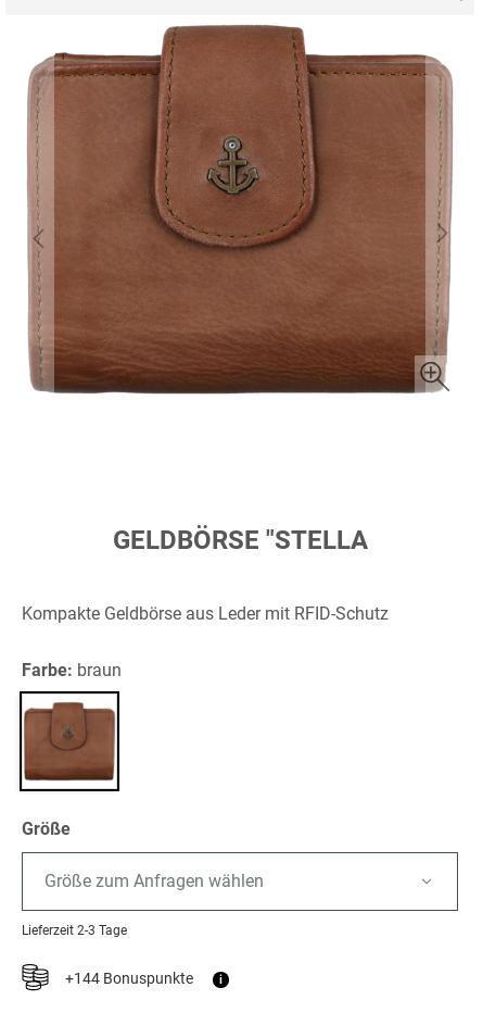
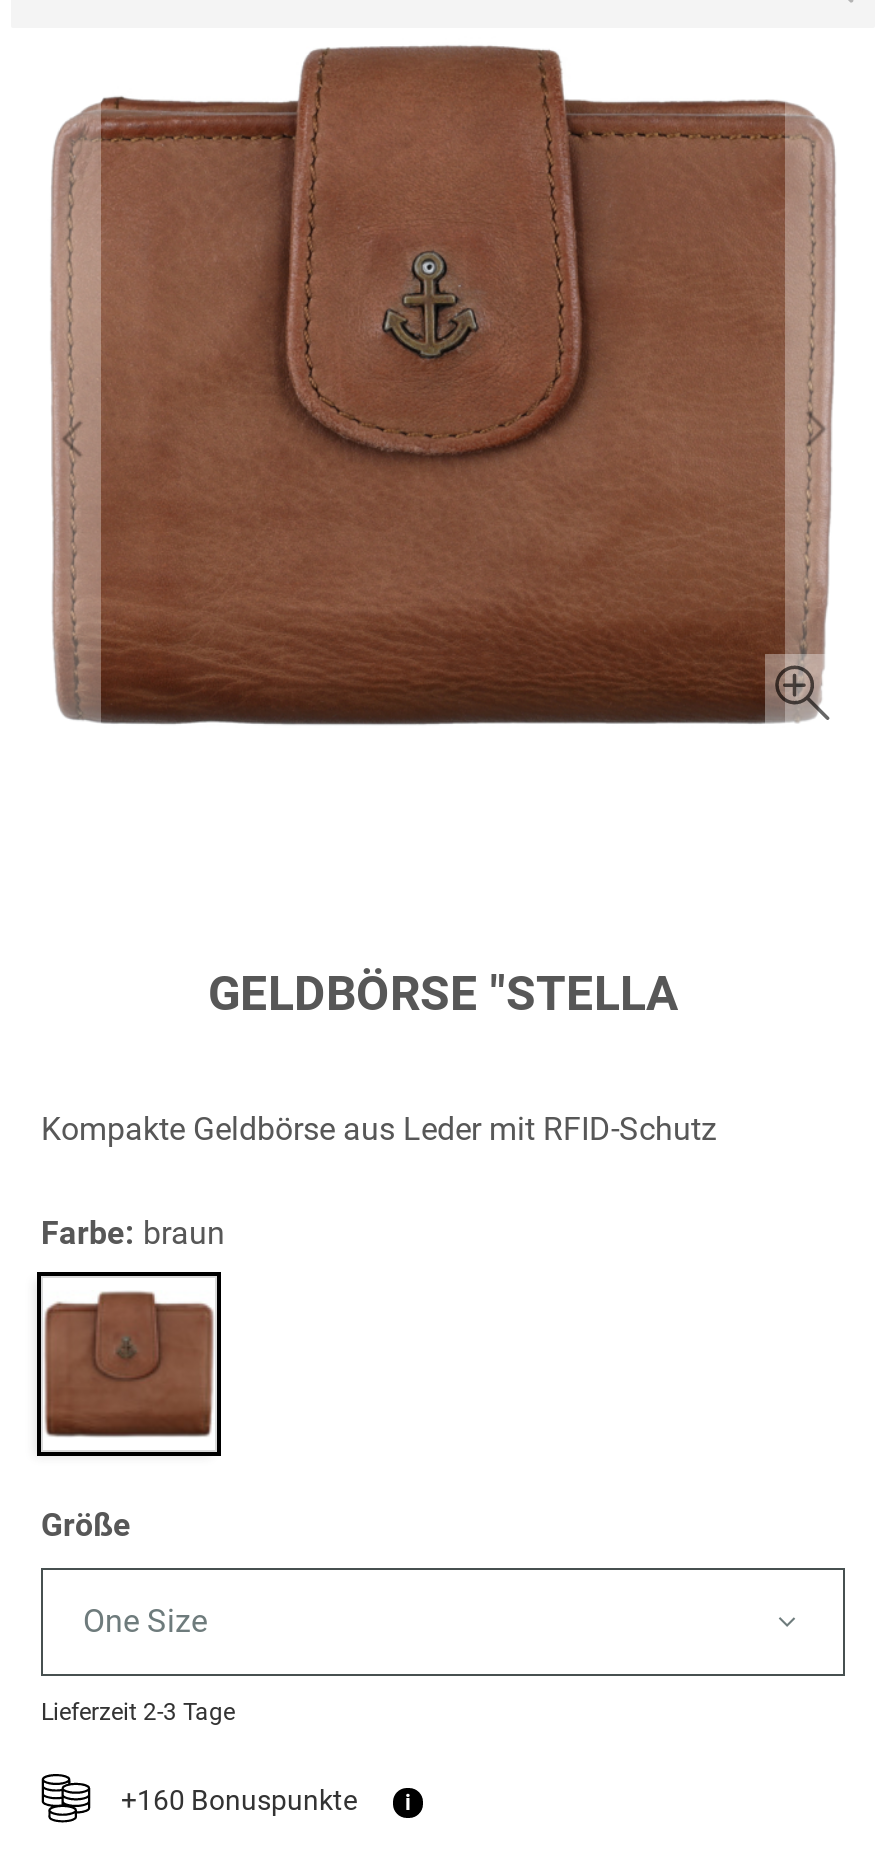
- Größe zum Anfragen wählen
+ One Size

- +144 Bonuspunkte
+ +160 Bonuspunkte
